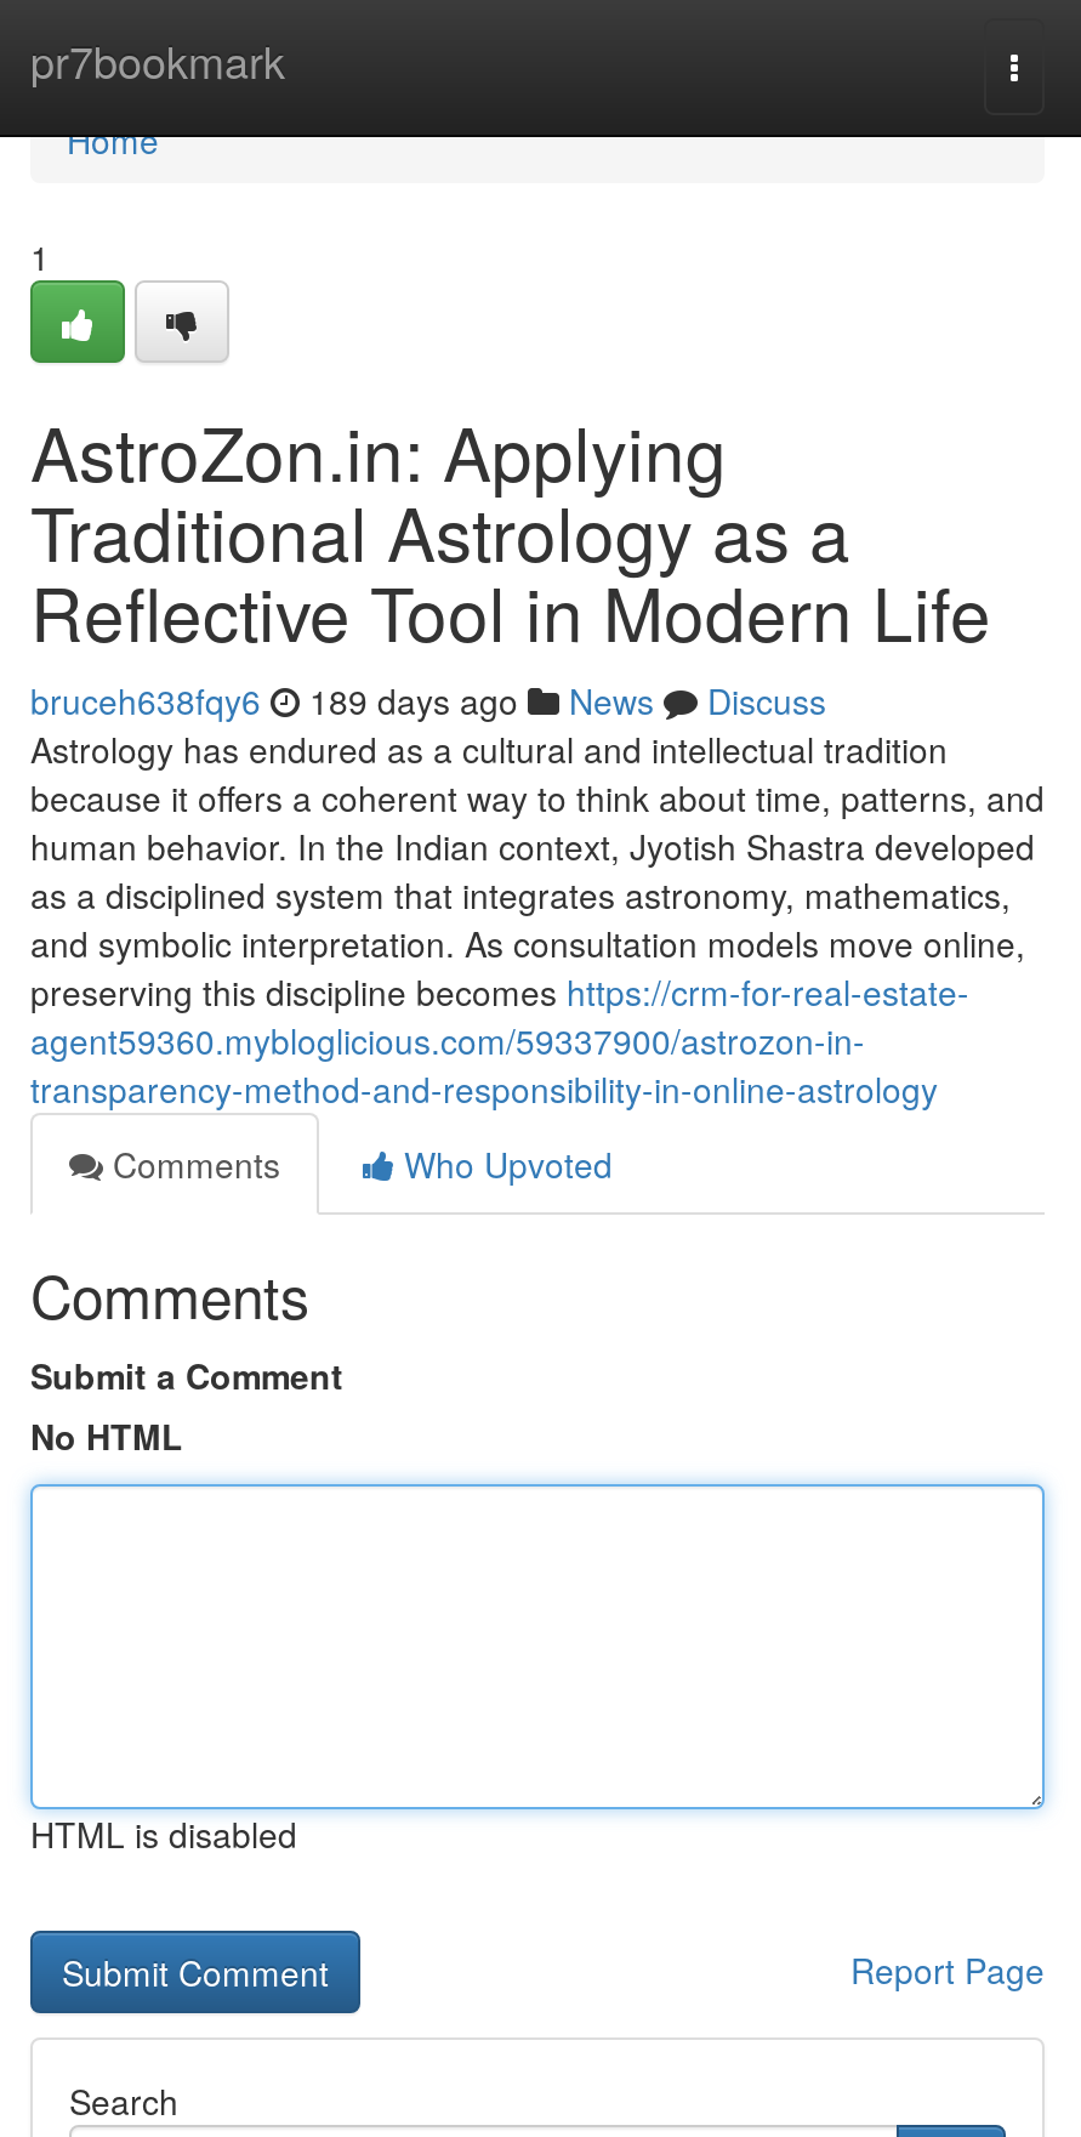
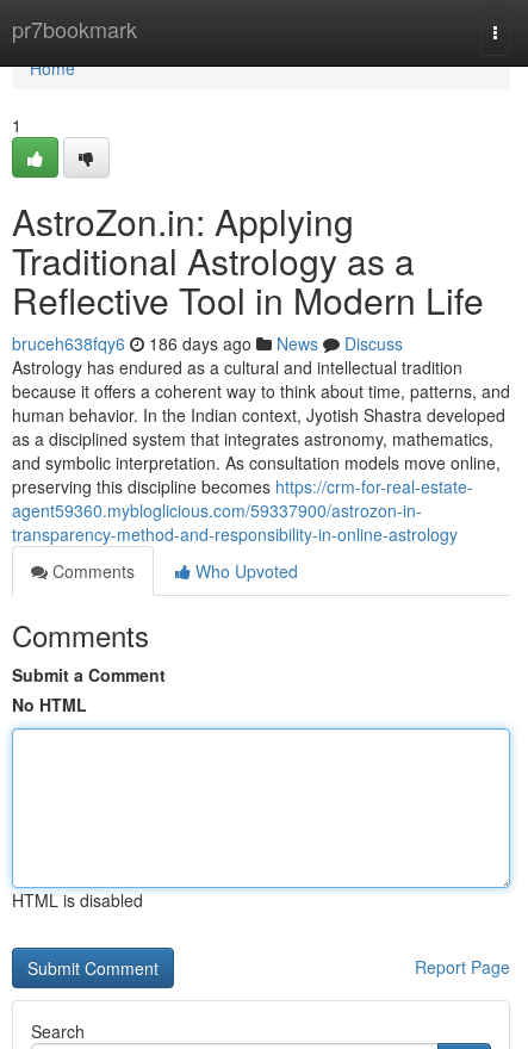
- bruceh638fqy6 189 days ago News Discuss
+ bruceh638fqy6 186 days ago News Discuss
